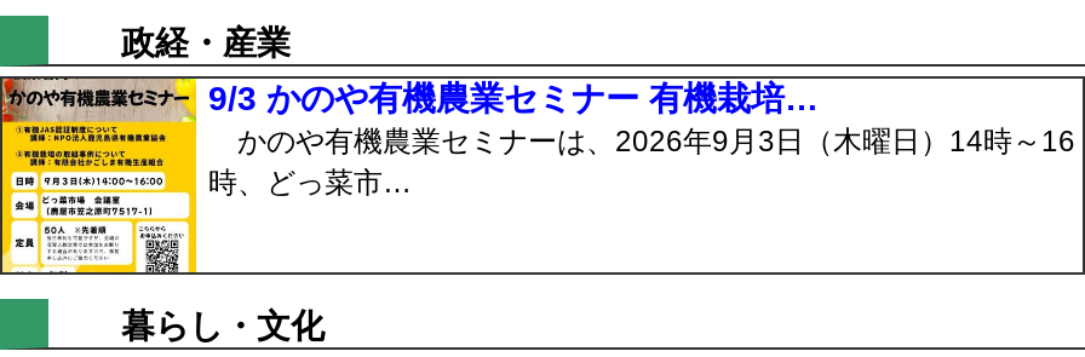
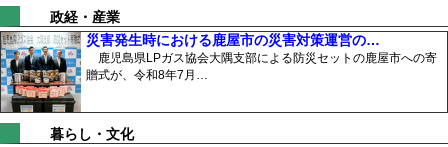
- [image]
- 9/3 かのや有機農業セミナー 有機栽培…
- かのや有機農業セミナーは、2026年9月3日（木曜日）14時～16
- 時、どっ菜市…
+ [image]
+ 災害発生時における鹿屋市の災害対策運営の…
+ 鹿児島県LPガス協会大隅支部による防災セットの鹿屋市への寄
+ 贈式が、令和8年7月…
